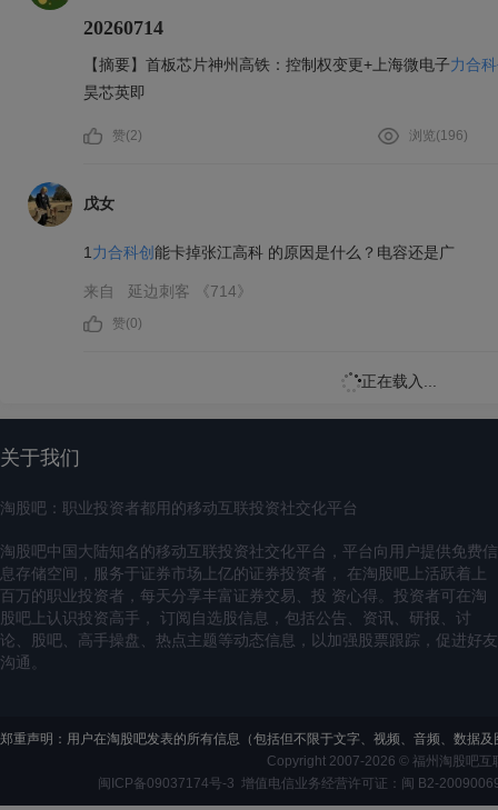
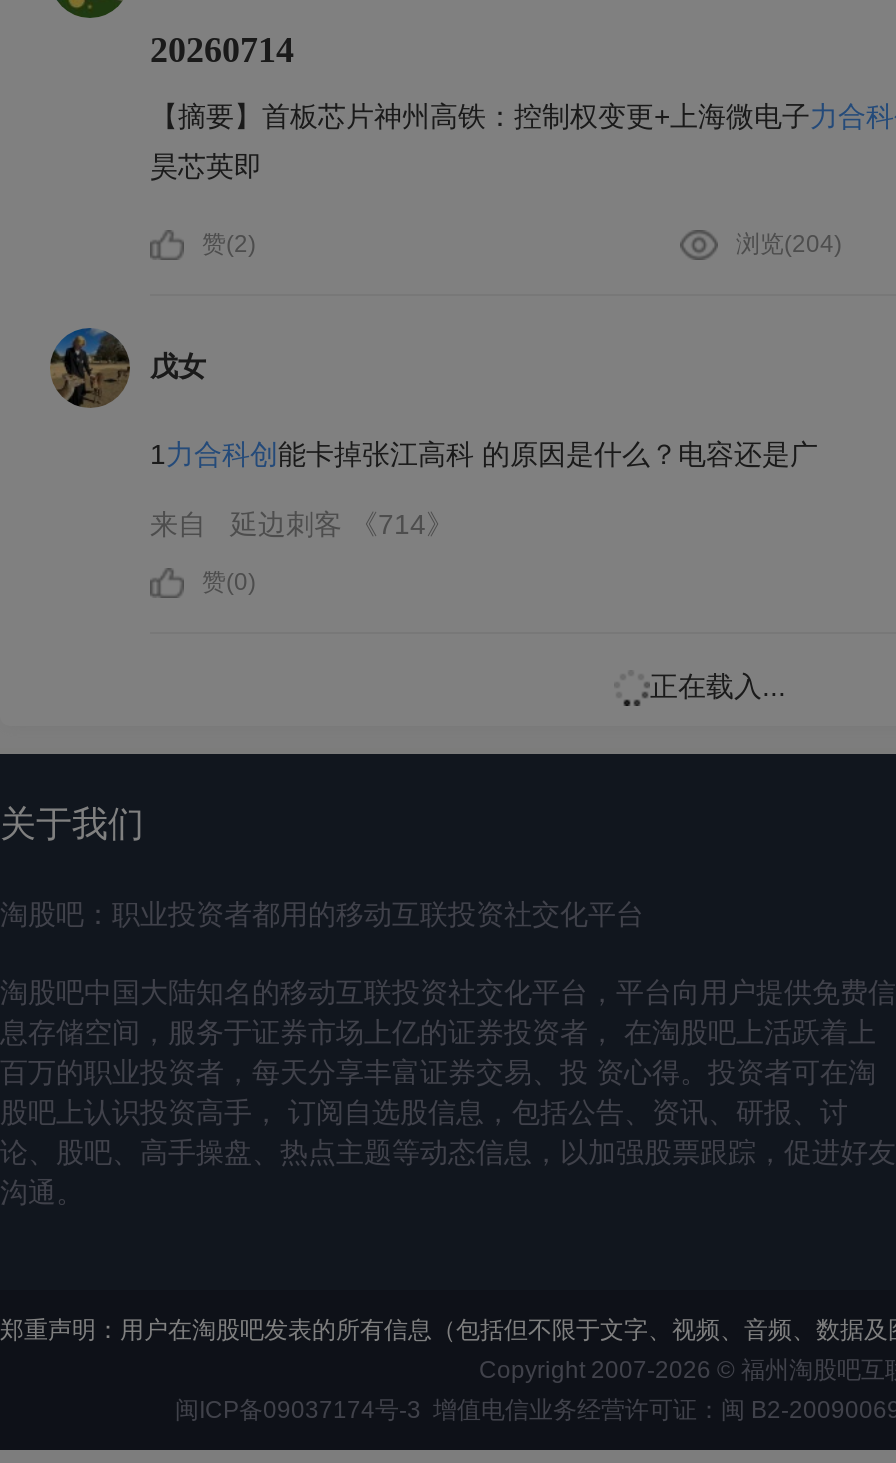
- 浏览(196)
+ 浏览(204)
